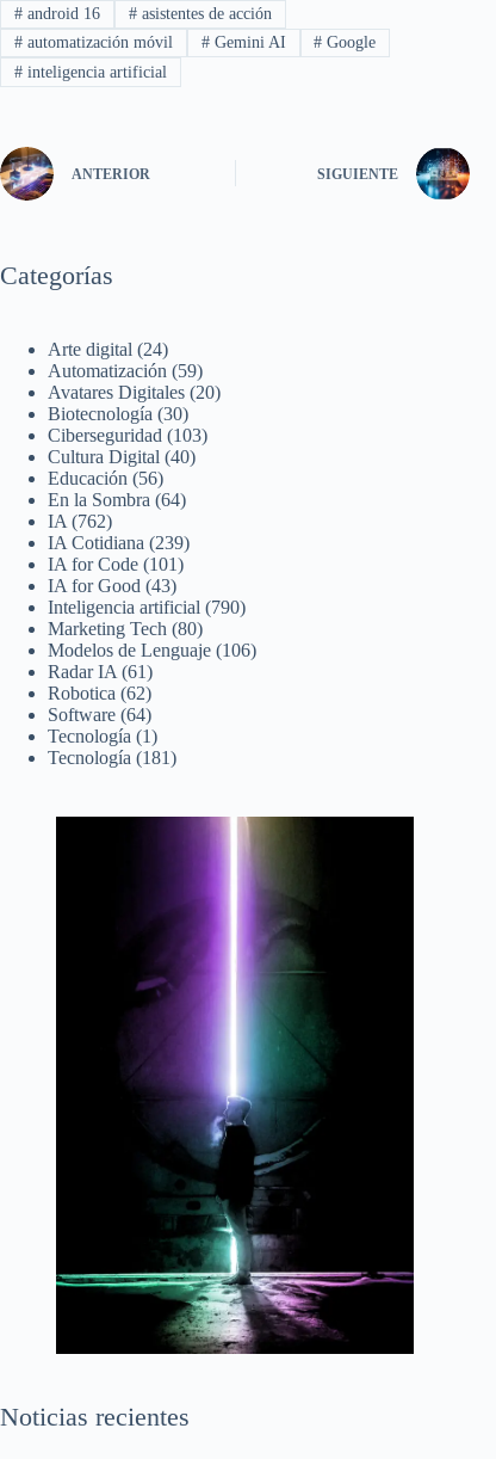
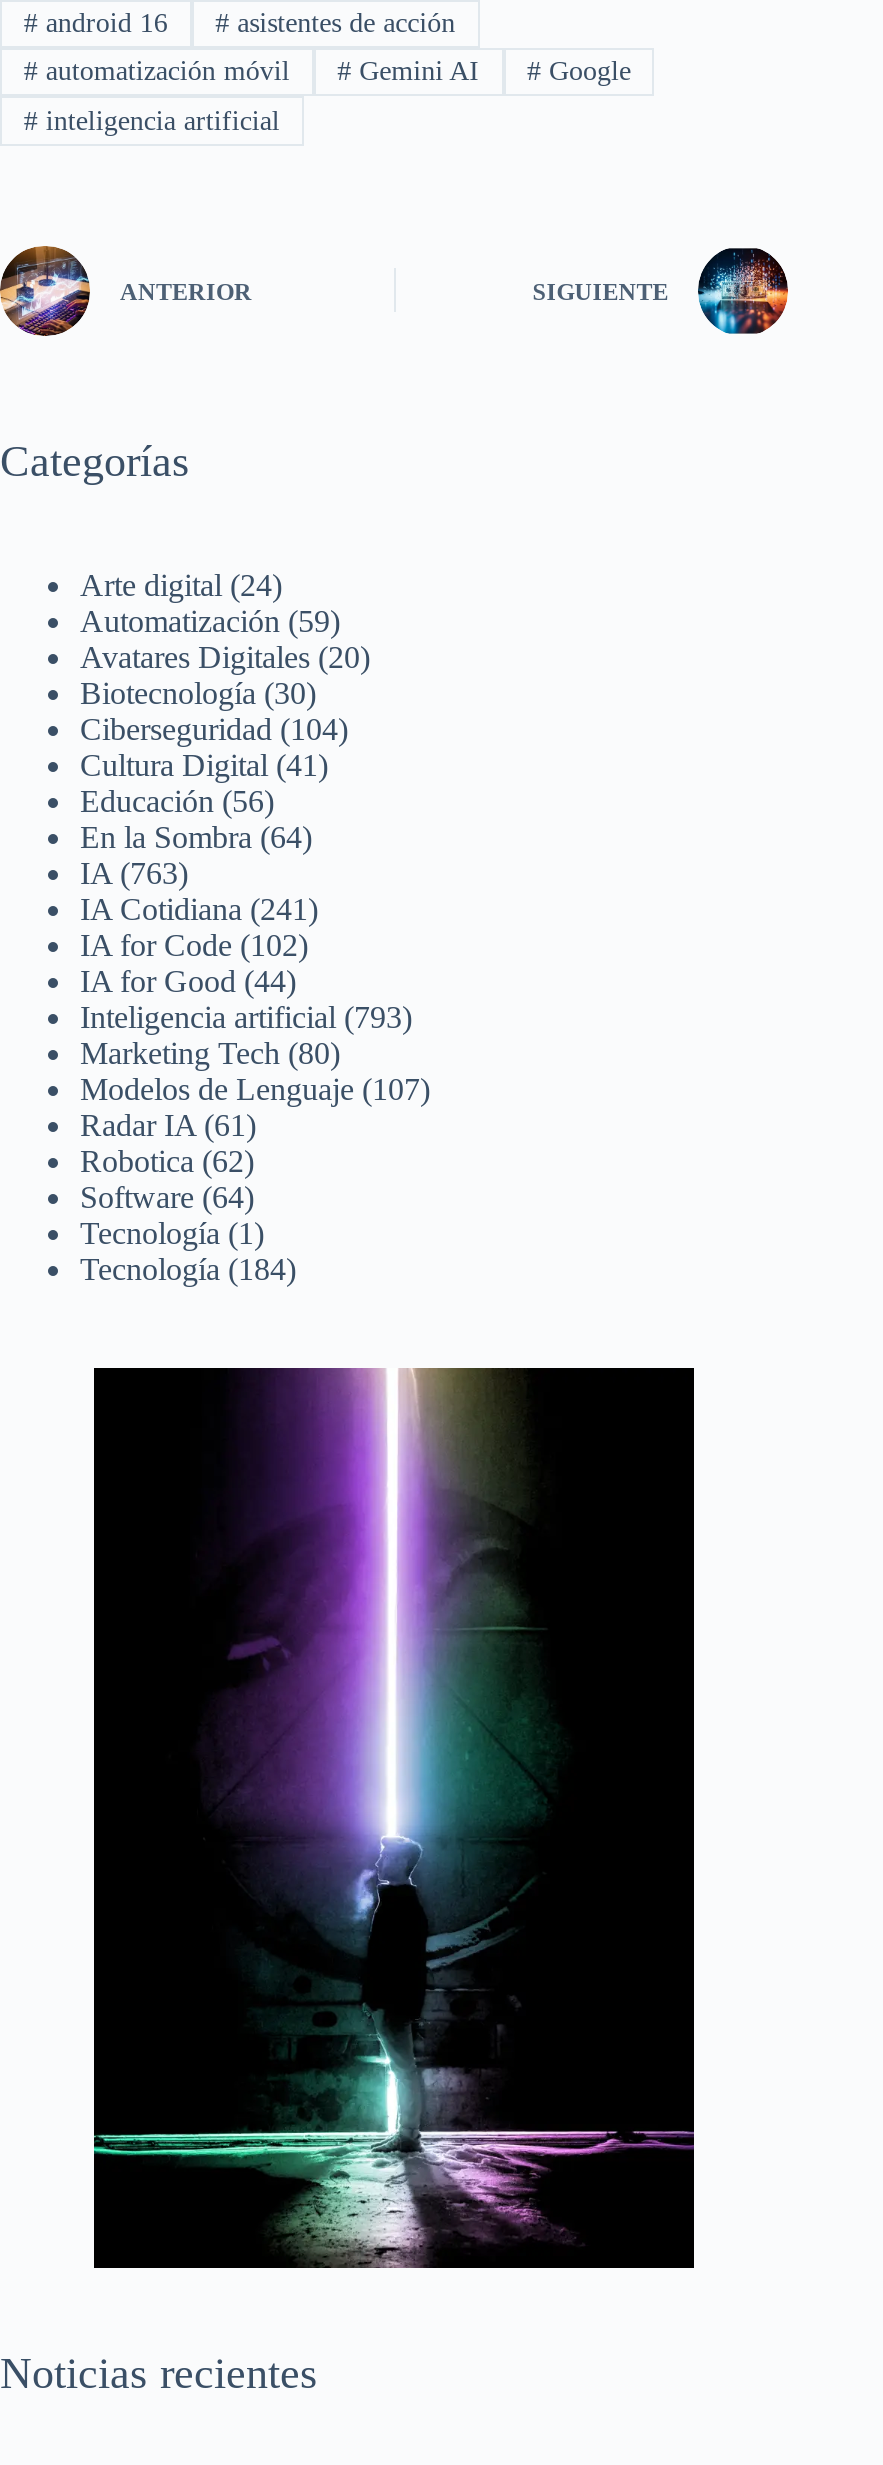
- Ciberseguridad (103)
+ Ciberseguridad (104)

- Cultura Digital (40)
+ Cultura Digital (41)

- IA (762)
+ IA (763)

- IA Cotidiana (239)
+ IA Cotidiana (241)

- IA for Code (101)
+ IA for Code (102)

- IA for Good (43)
+ IA for Good (44)

- Inteligencia artificial (790)
+ Inteligencia artificial (793)

- Modelos de Lenguaje (106)
+ Modelos de Lenguaje (107)

- Tecnología (181)
+ Tecnología (184)
